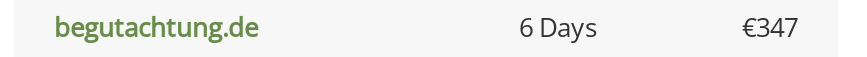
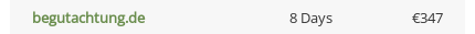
- 6 Days
+ 8 Days
